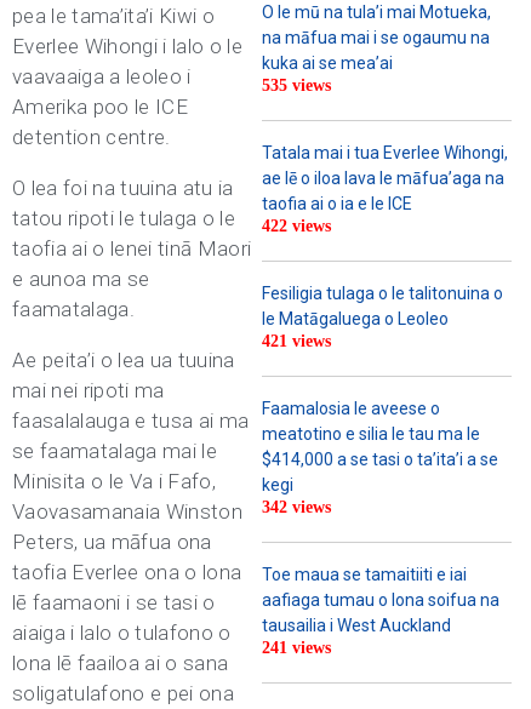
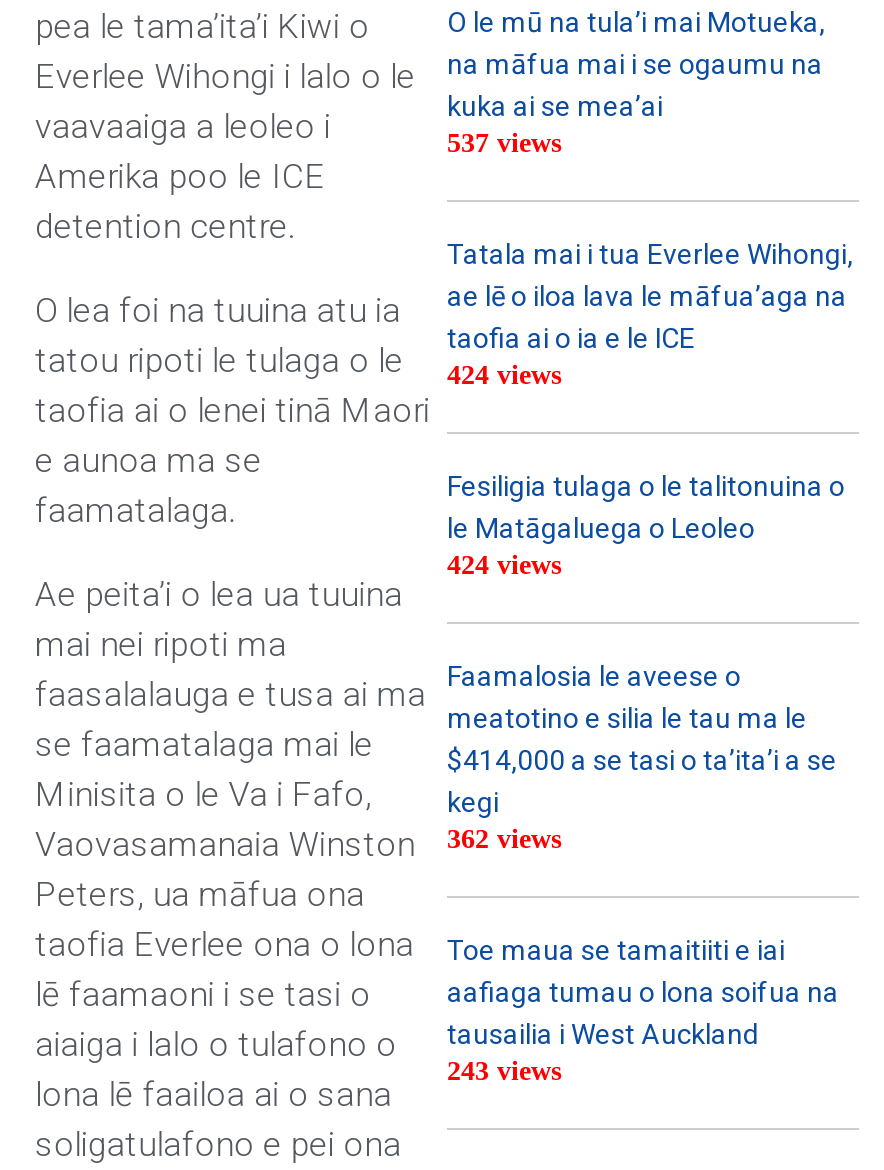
- 535 views
+ 537 views

- tatou ripoti le tulaga o le 422 views
+ tatou ripoti le tulaga o le 424 views

- 421 views
+ 424 views

- Vaovasamanaia Winston 342 views
+ Vaovasamanaia Winston 362 views

- 241 views
+ 243 views
